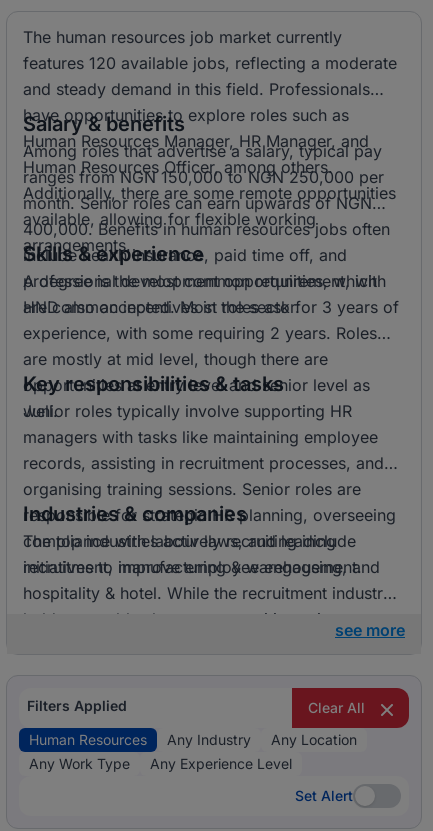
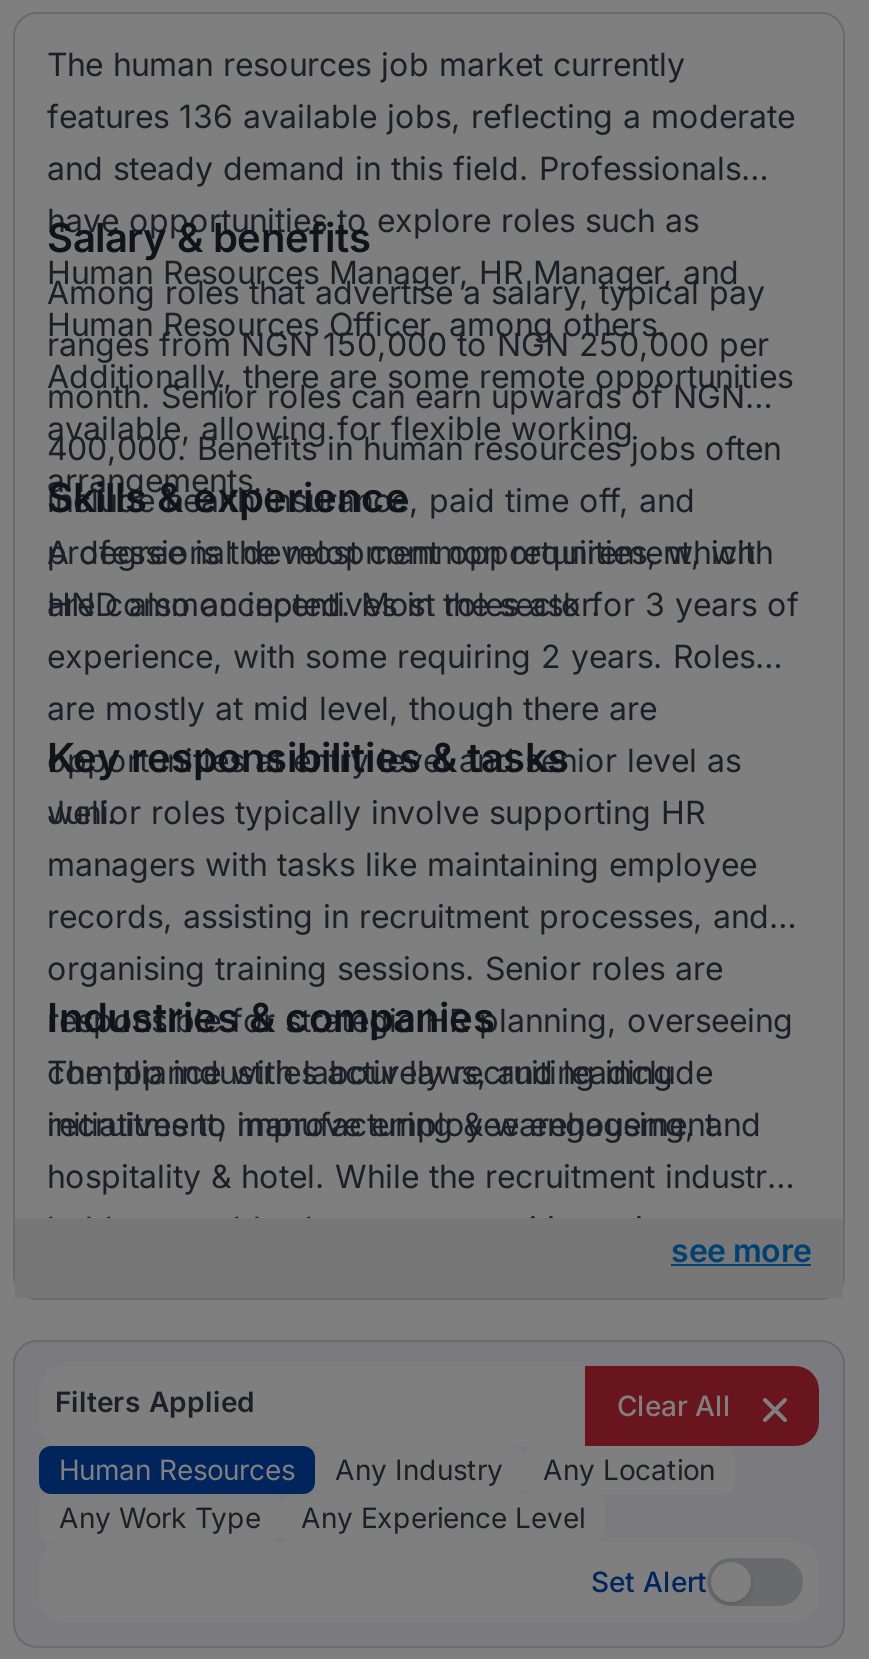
- features 120 available jobs, reflecting a moderate
+ features 136 available jobs, reflecting a moderate
